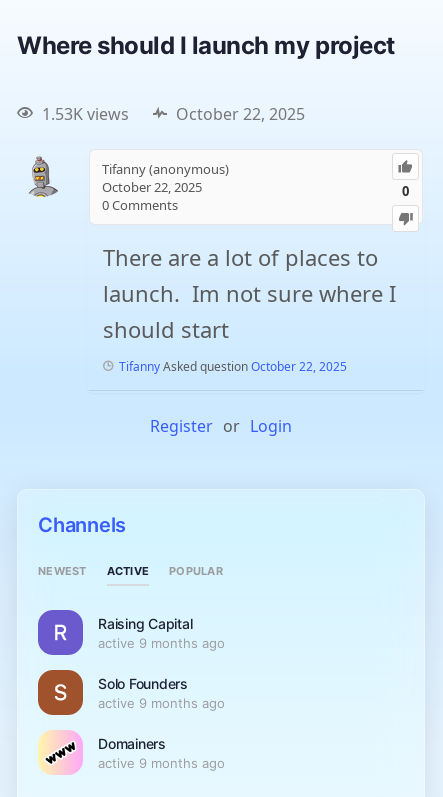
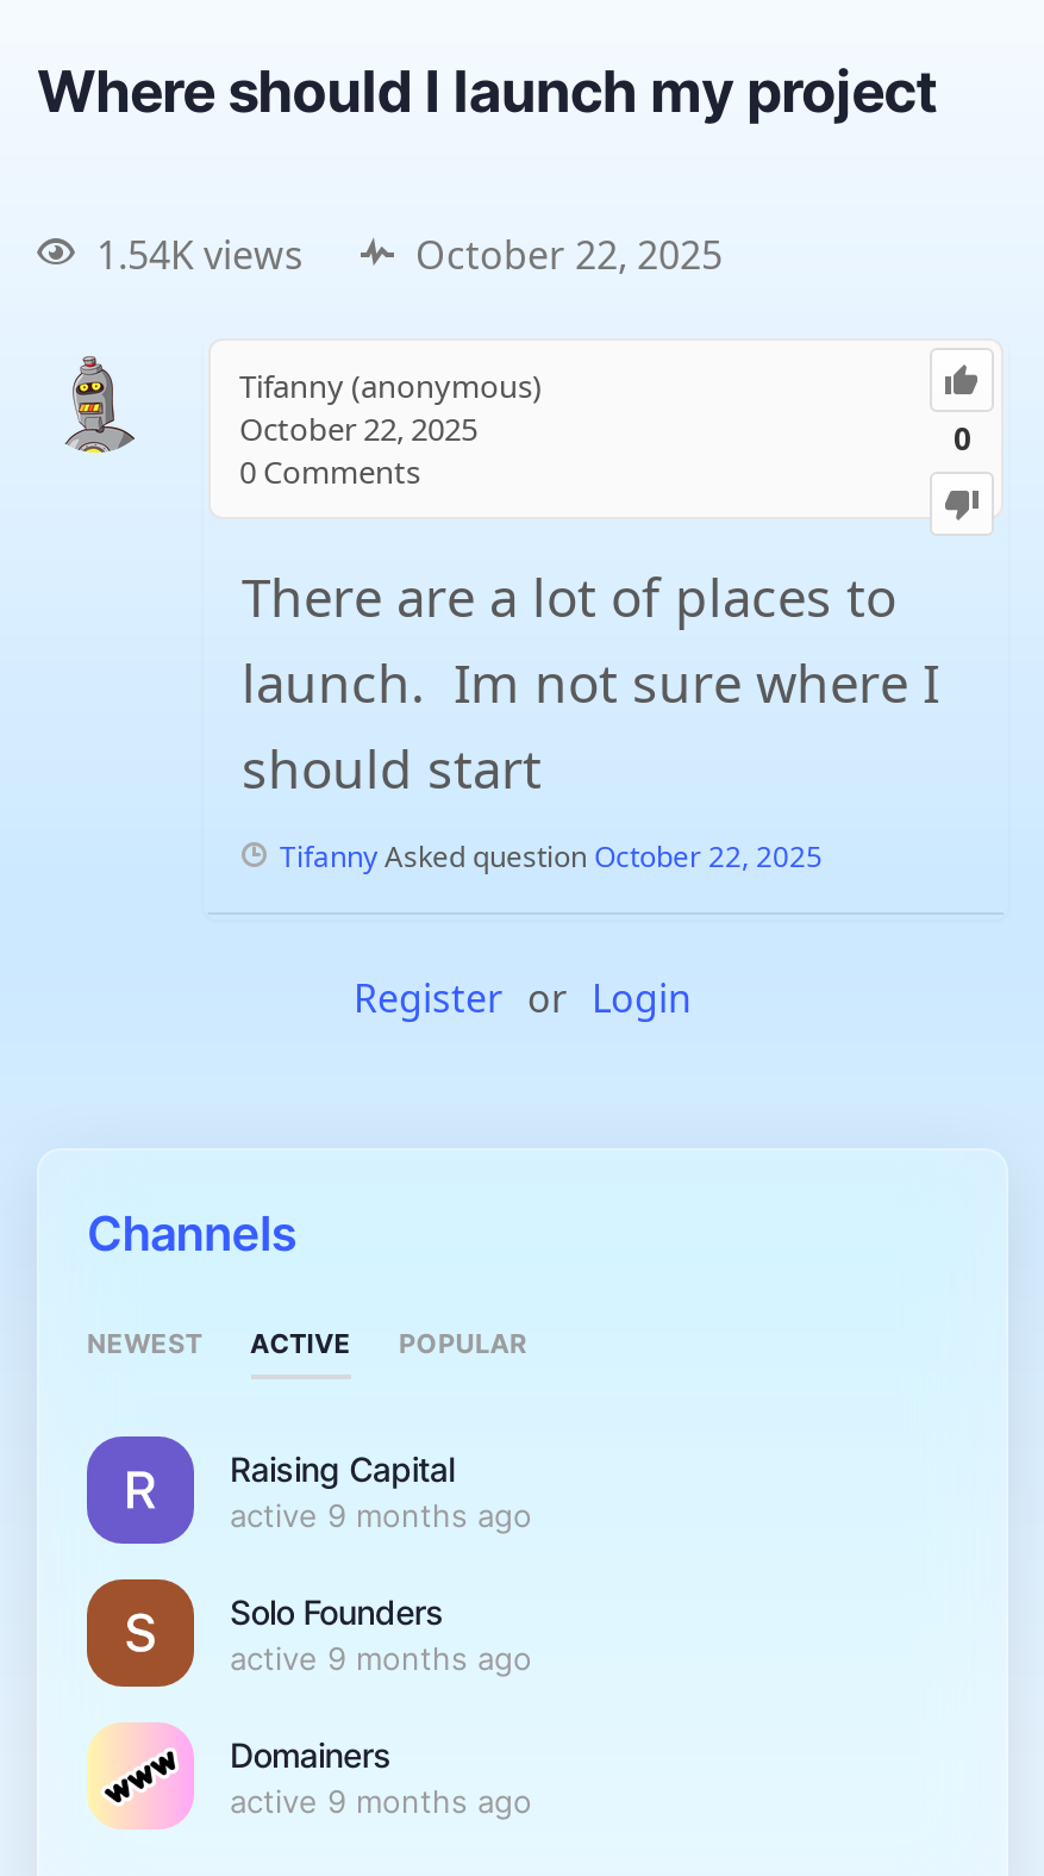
- 1.53K views
+ 1.54K views
